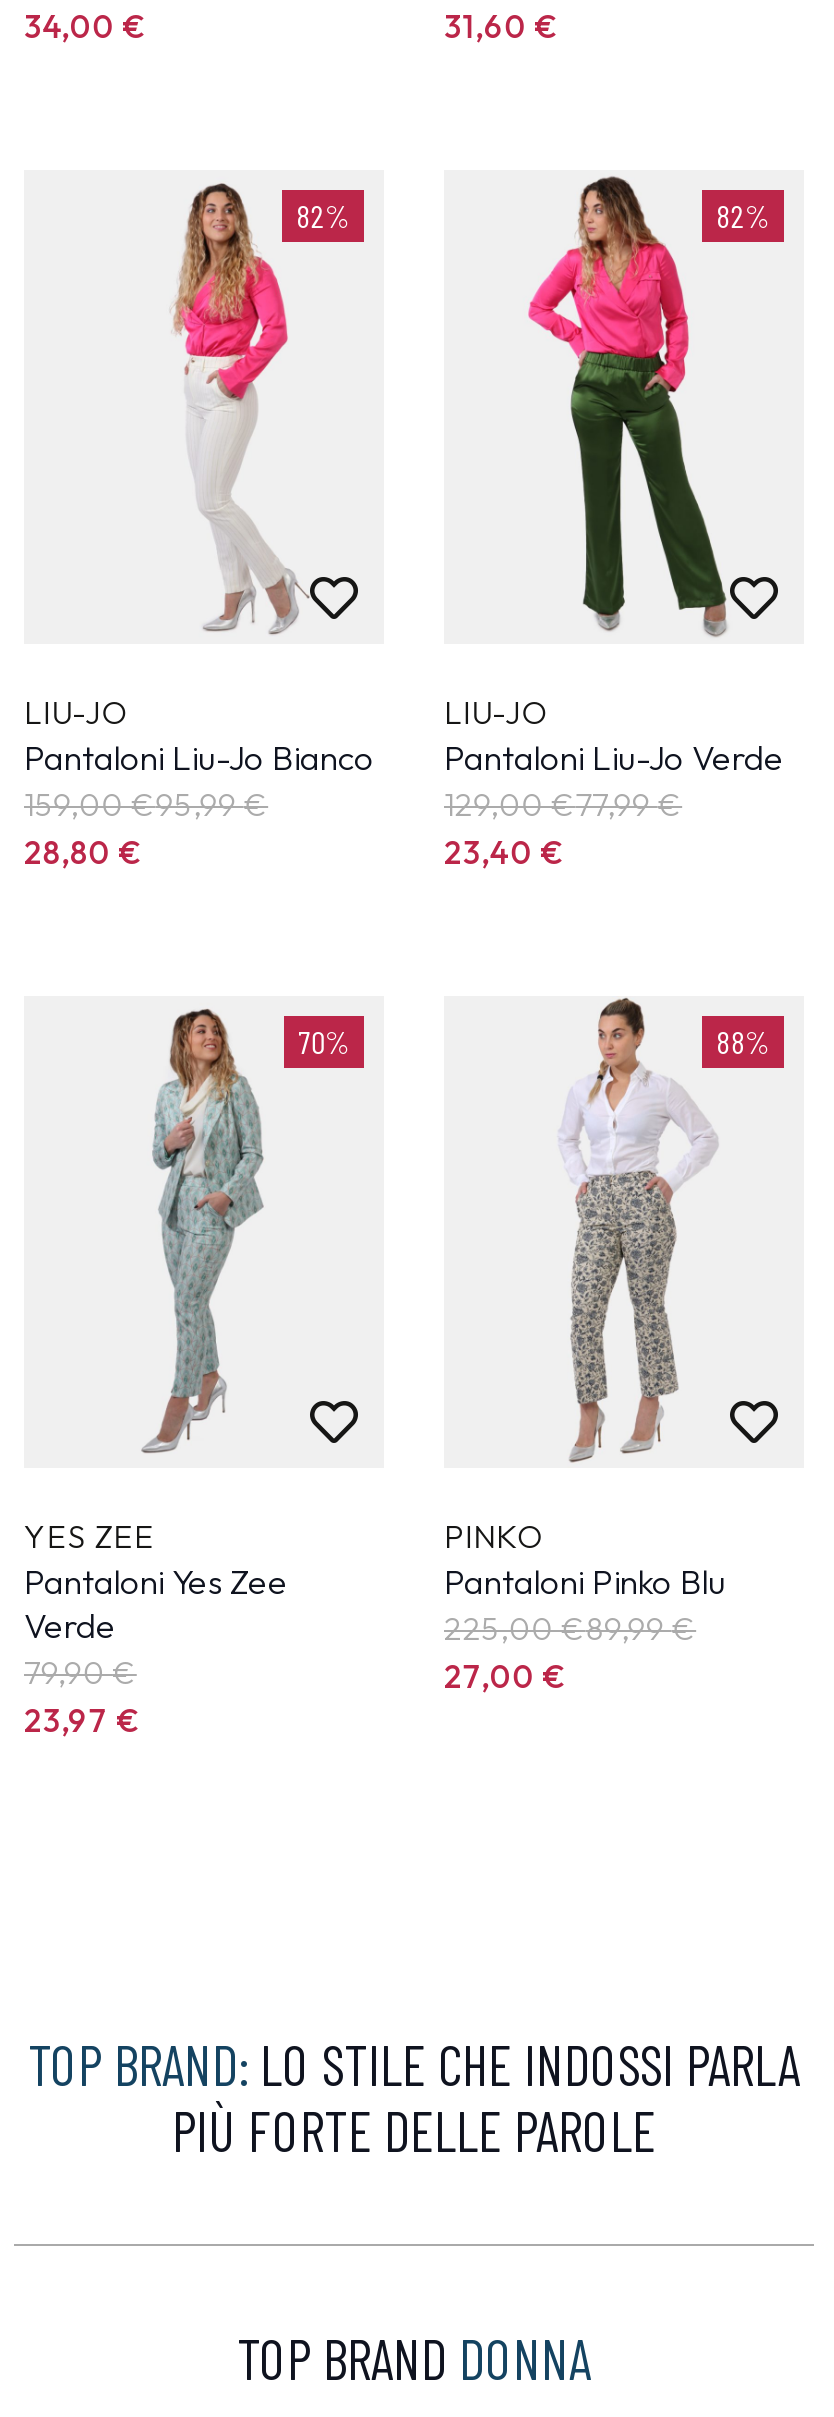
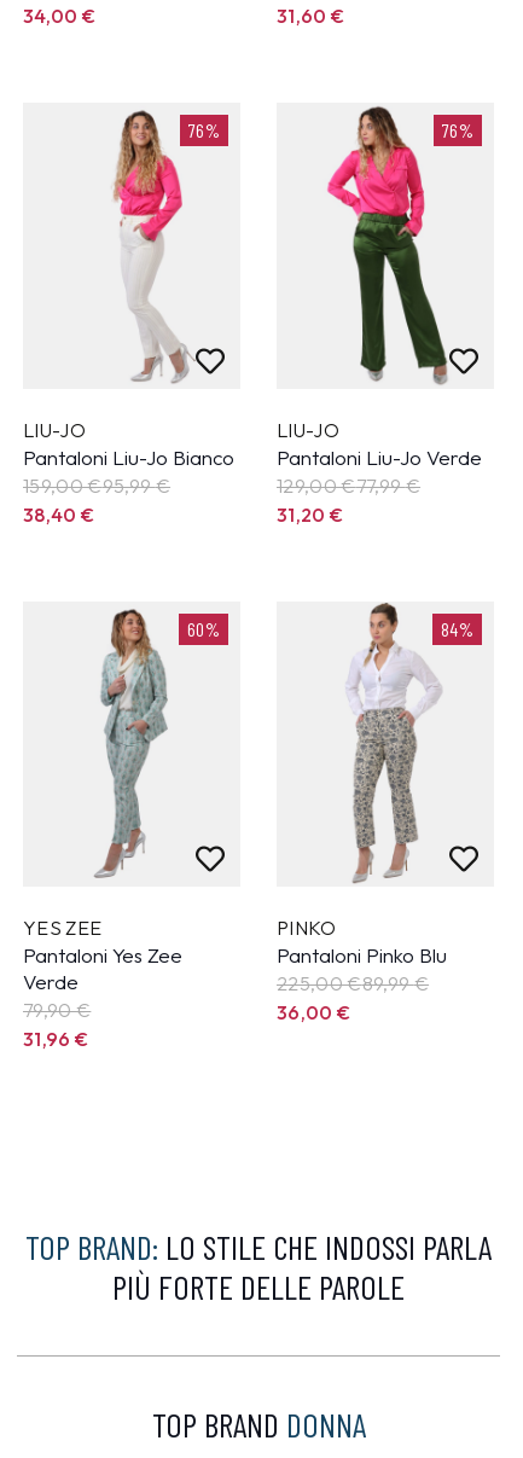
- 82%
+ 76%

- 82%
+ 76%

- 28,80 €
+ 38,40 €

- 23,40 €
+ 31,20 €

- 70%
+ 60%

- 88%
+ 84%

- 27,00 €
+ 36,00 €

- 23,97 €
+ 31,96 €
